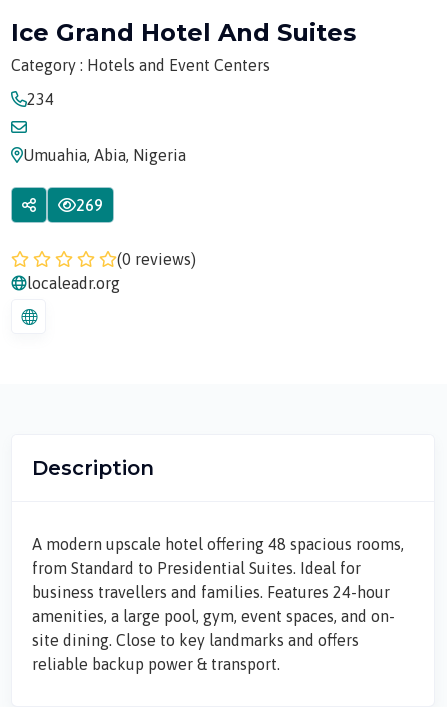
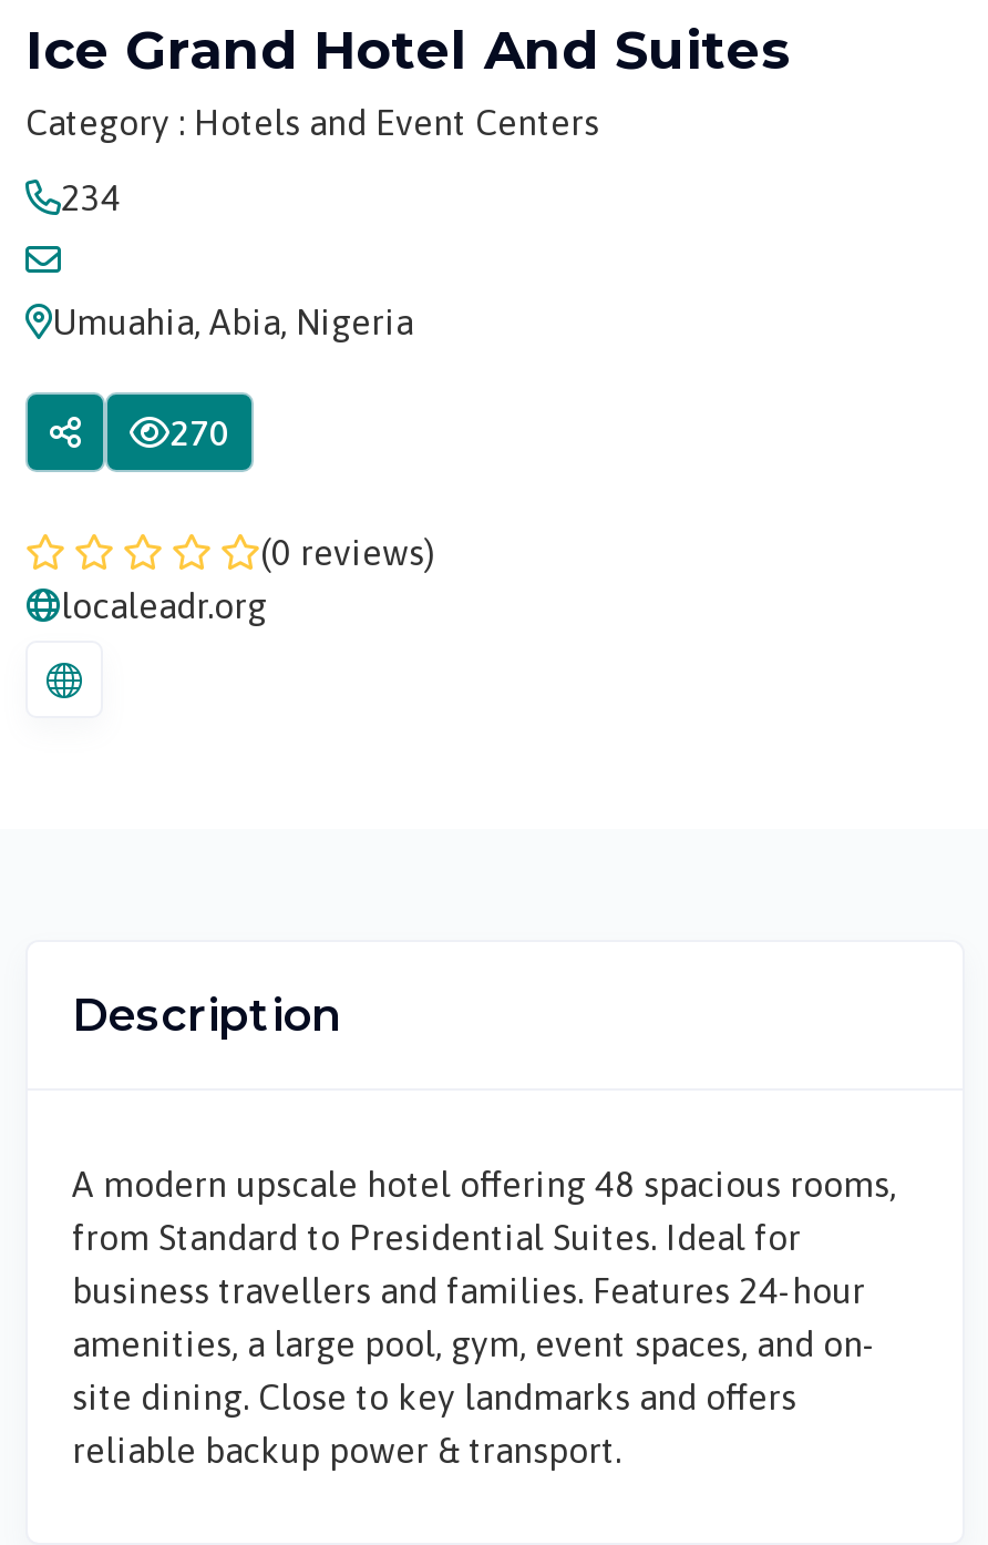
- 269
+ 270
